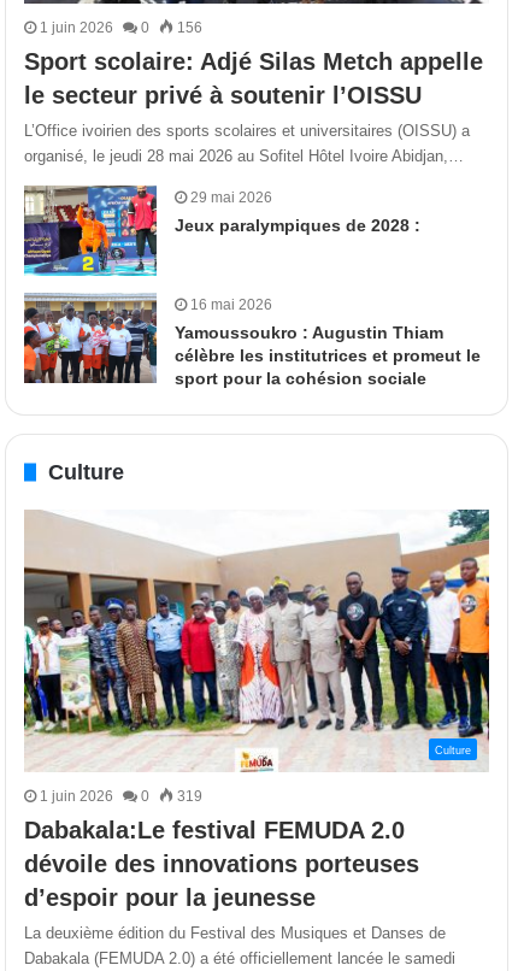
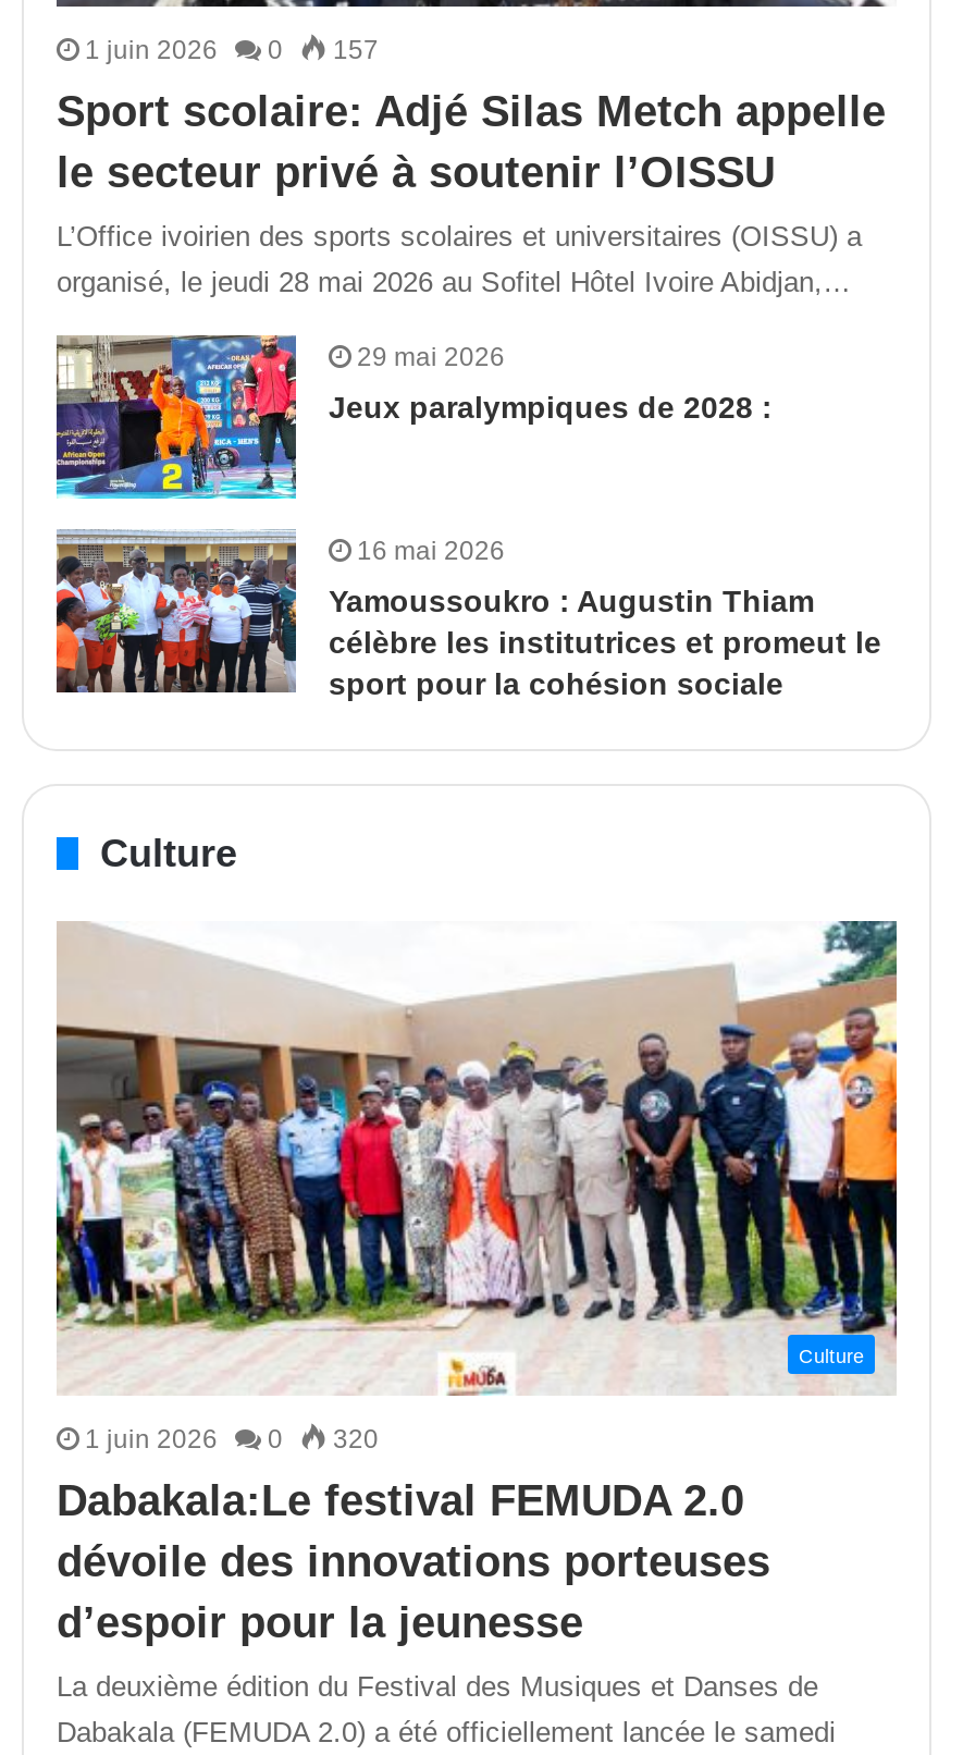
- 1 juin 2026 0 156
+ 1 juin 2026 0 157

- 1 juin 2026 0 319
+ 1 juin 2026 0 320
